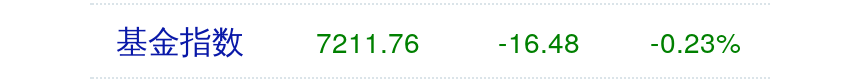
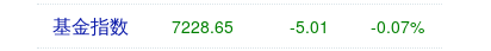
- 7211.76
+ 7228.65

- -16.48
+ -5.01

- -0.23%
+ -0.07%
